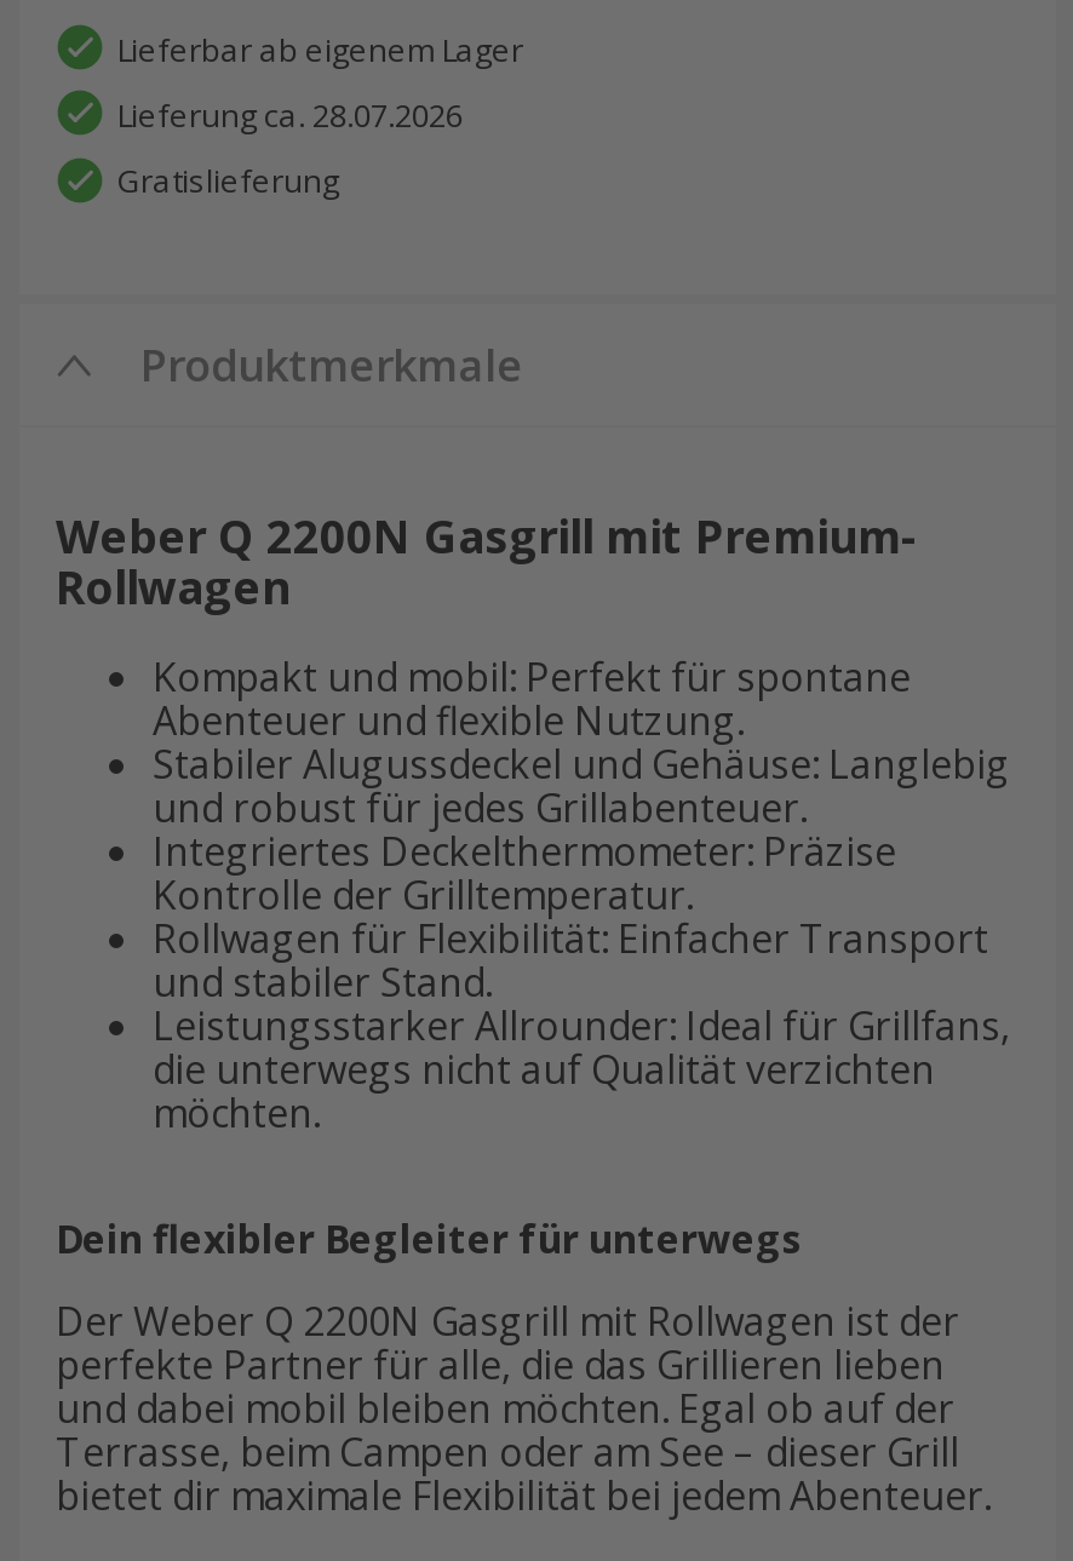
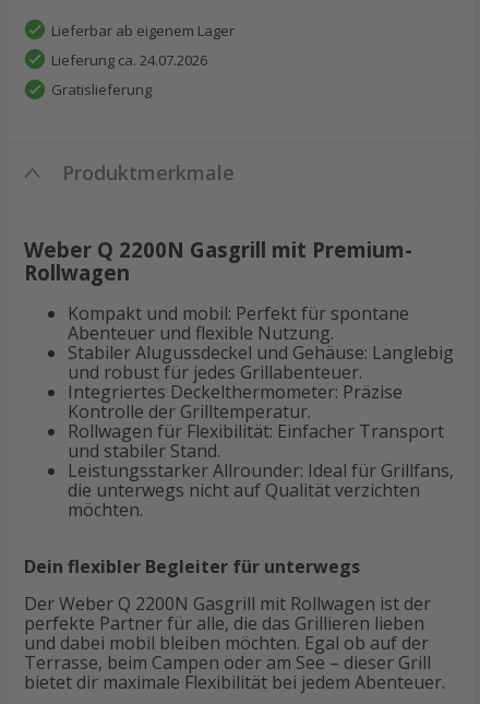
- Lieferung ca. 28.07.2026
+ Lieferung ca. 24.07.2026
